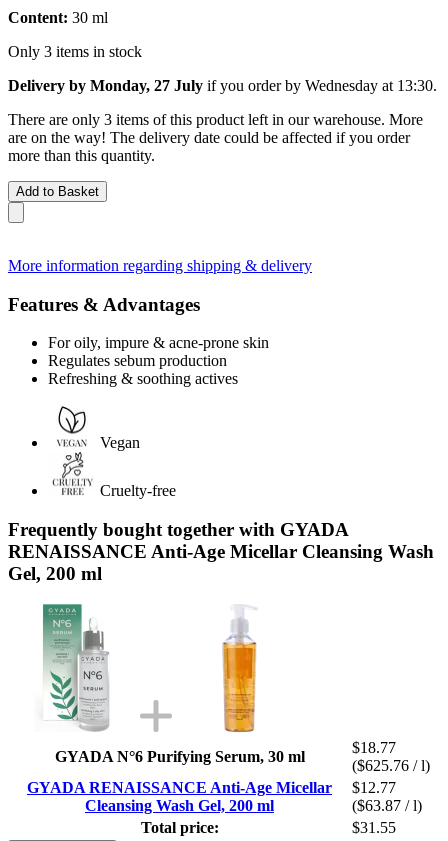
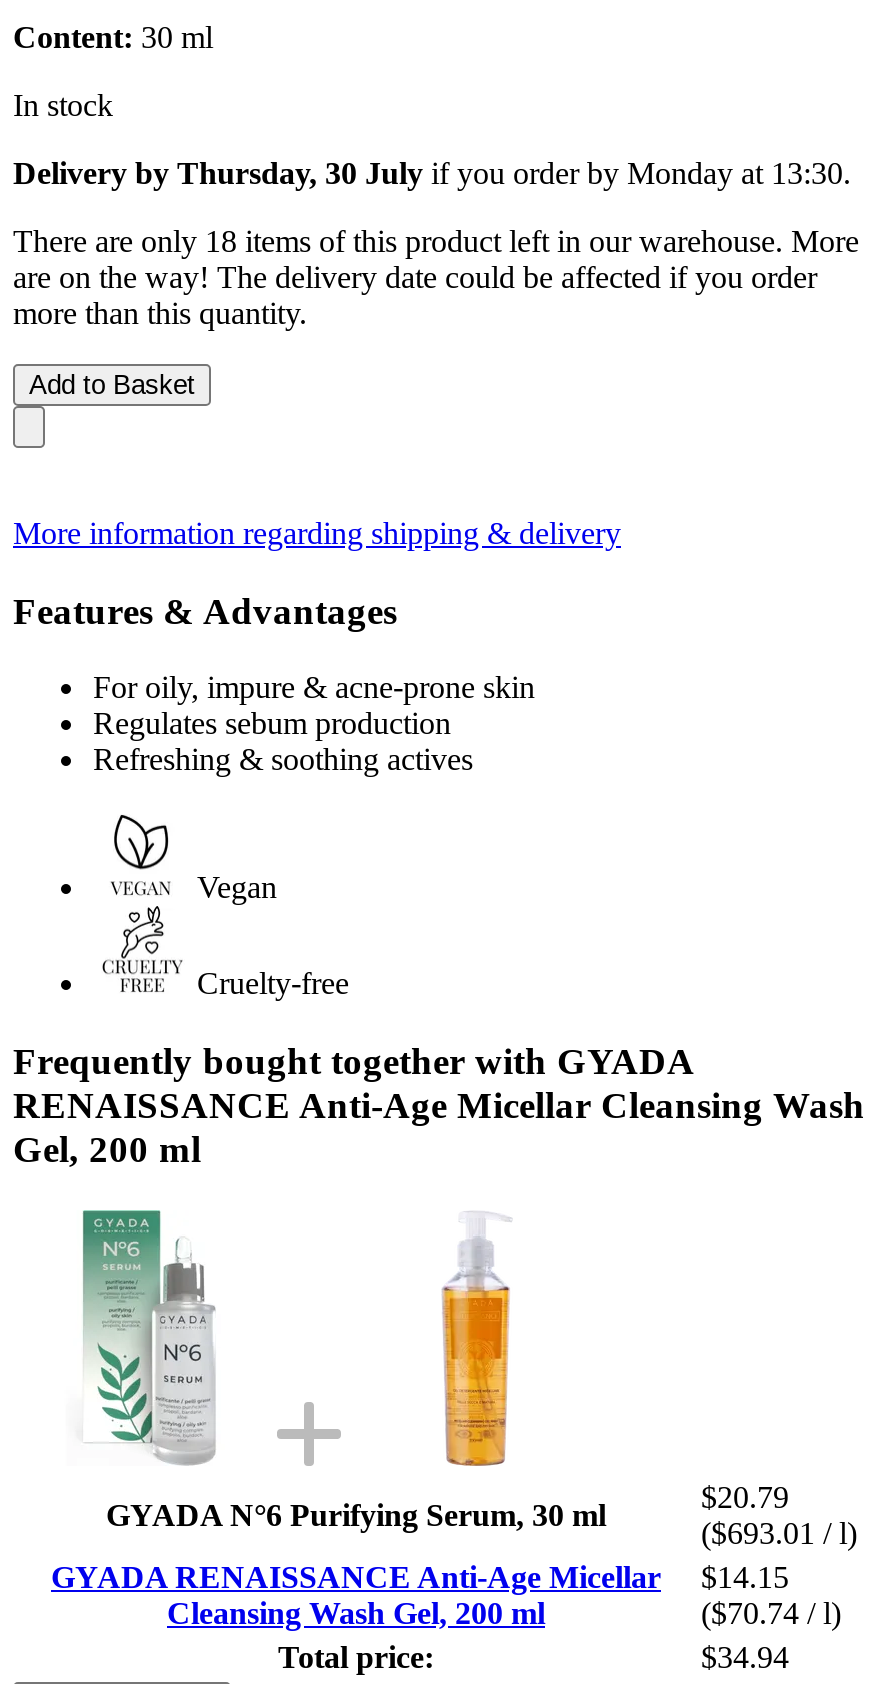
- Only 3 items in stock
+ In stock

- Delivery by Monday, 27 July if you order by Wednesday at 13:30.
+ Delivery by Thursday, 30 July if you order by Monday at 13:30.

- There are only 3 items of this product left in our warehouse. More
+ There are only 18 items of this product left in our warehouse. More

- $18.77
+ $20.79

- ($625.76 / l)
+ ($693.01 / l)

- GYADA RENAISSANCE Anti-Age Micellar $12.77
+ GYADA RENAISSANCE Anti-Age Micellar $14.15

- ($63.87 / l)
+ ($70.74 / l)

- $31.55
+ $34.94
